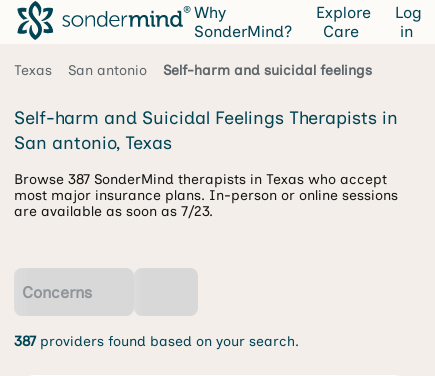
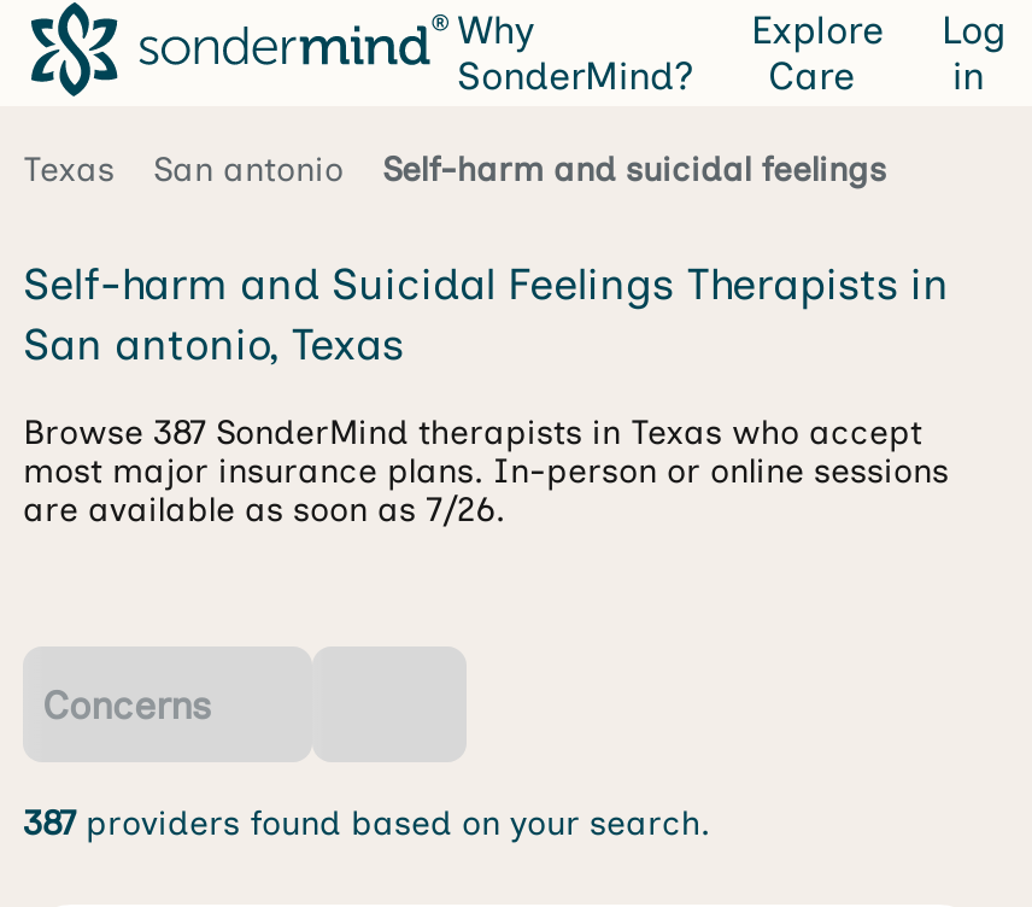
- are available as soon as 7/23.
+ are available as soon as 7/26.
